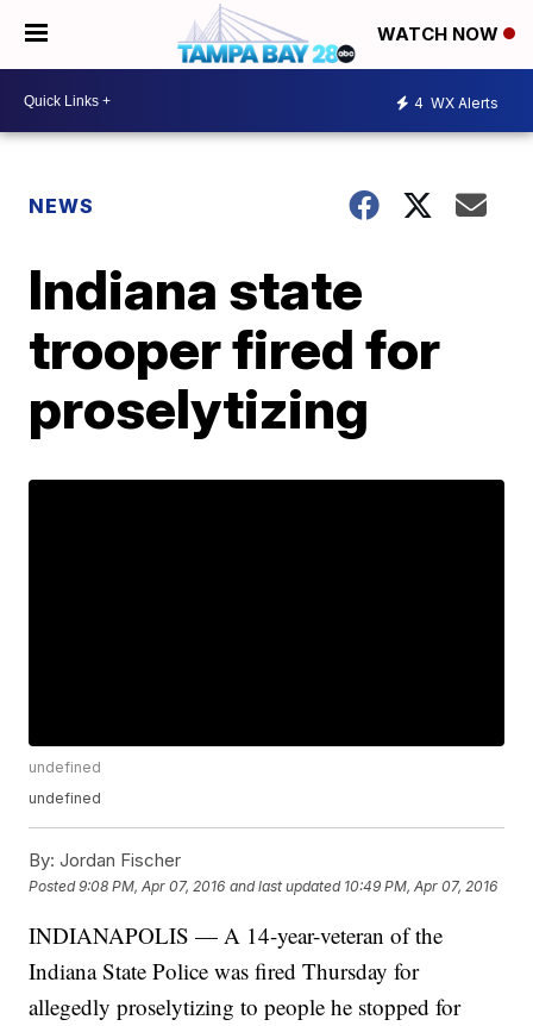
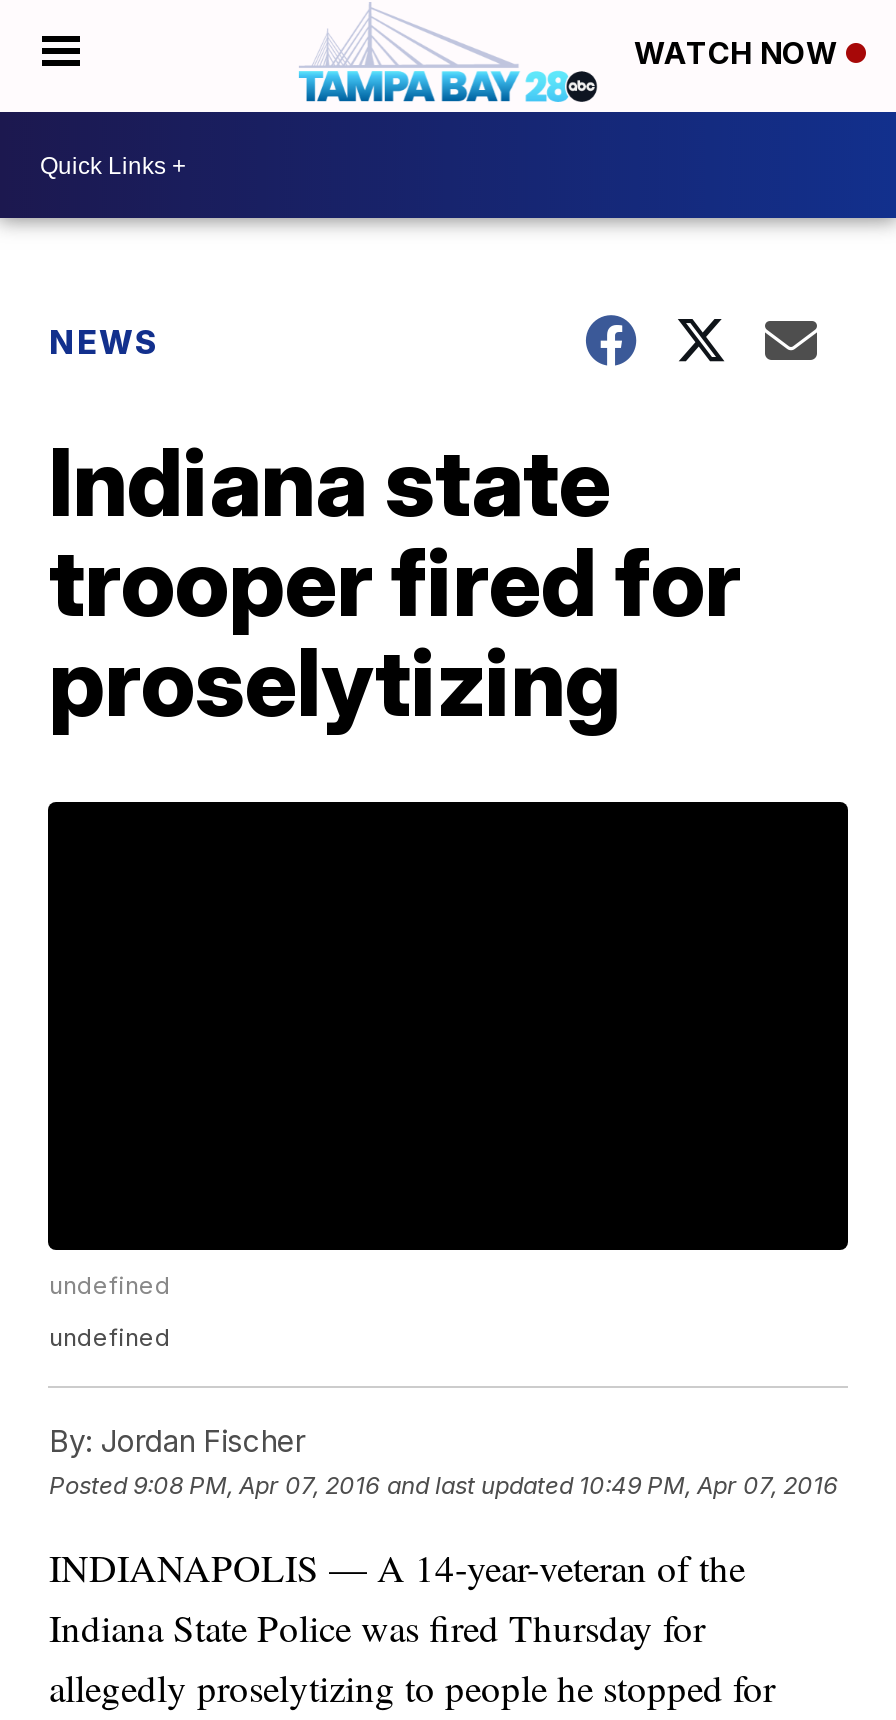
- 4 WX Alerts
